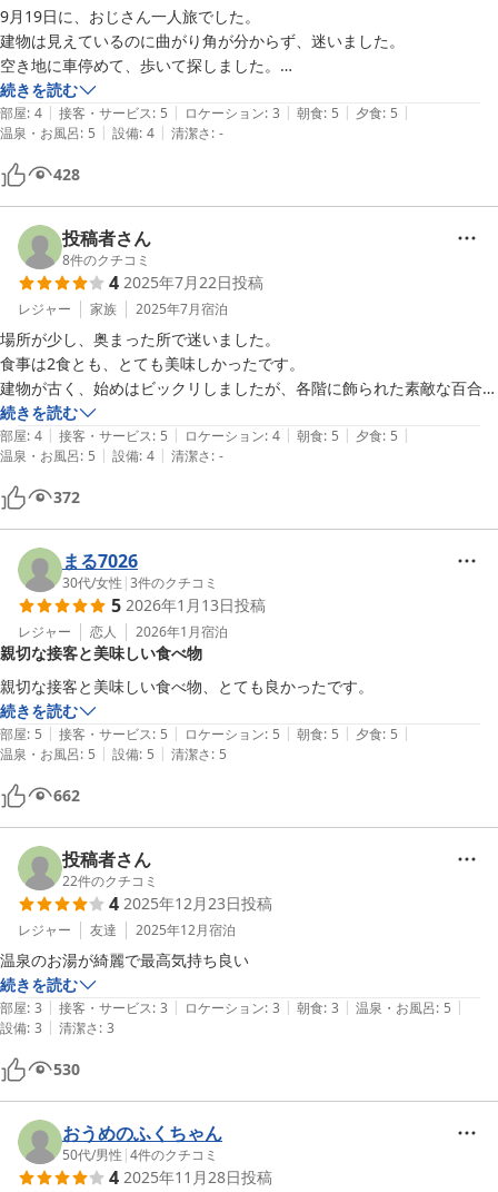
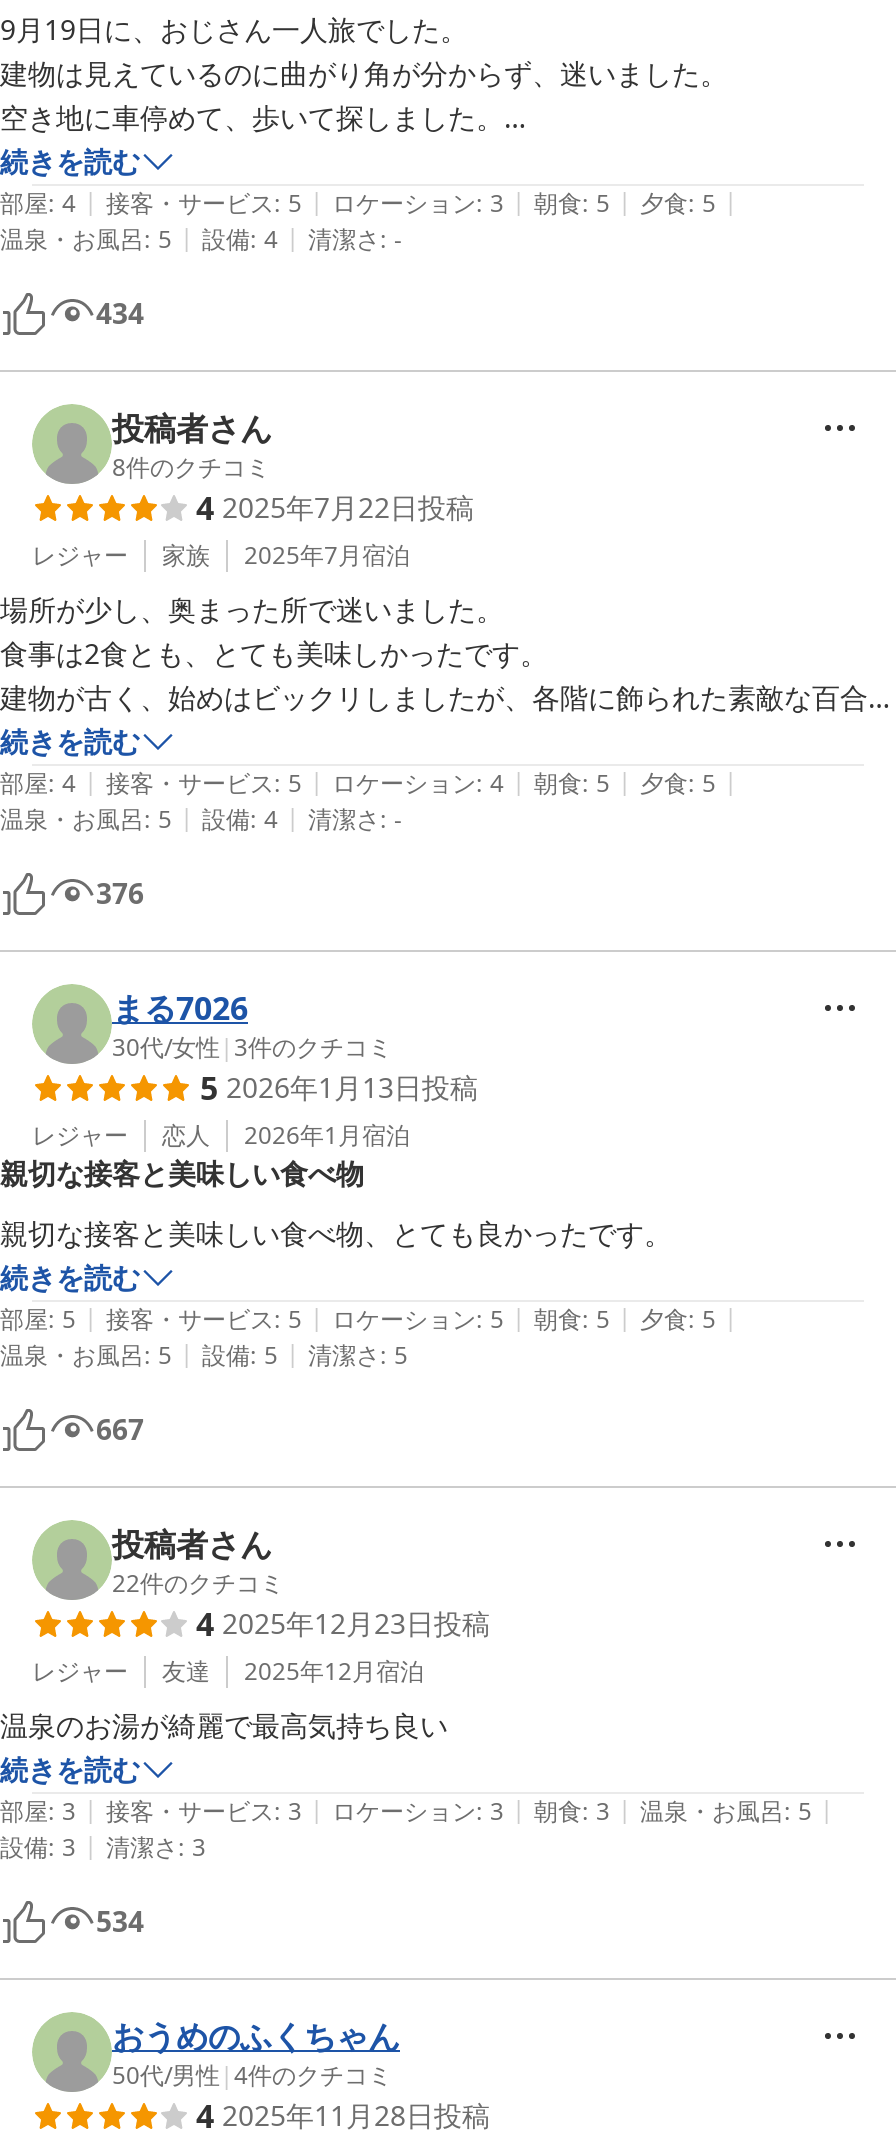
- 428
+ 434

- 372
+ 376

- 662
+ 667

- 530
+ 534
